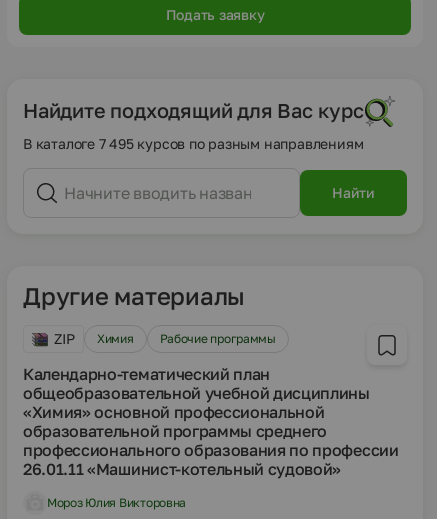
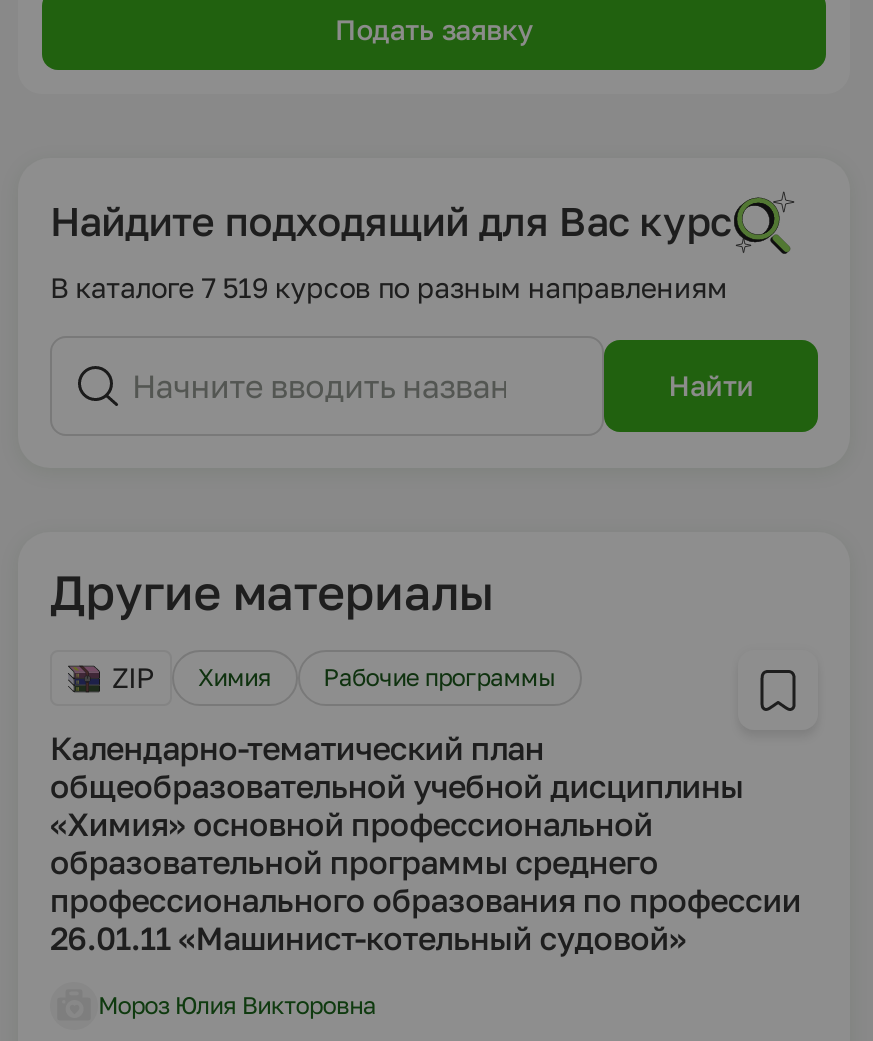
- В каталоге 7 495 курсов по разным направлениям
+ В каталоге 7 519 курсов по разным направлениям
